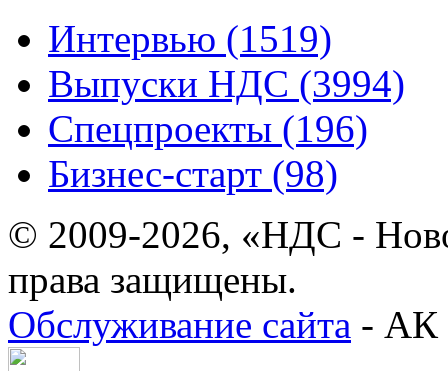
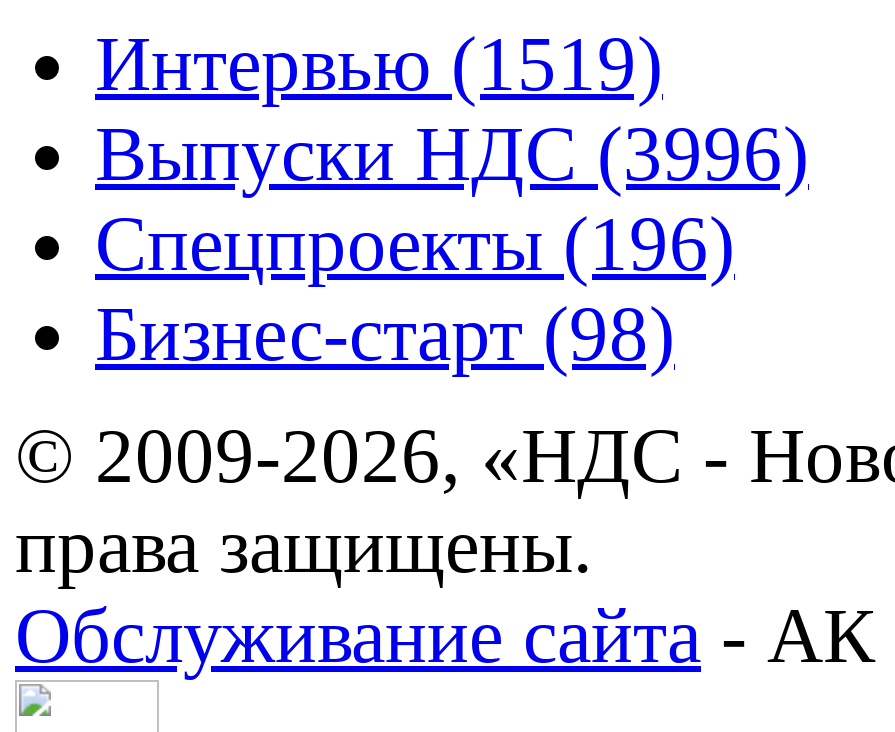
- Выпуски НДС (3994)
+ Выпуски НДС (3996)
